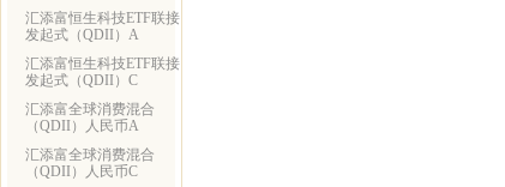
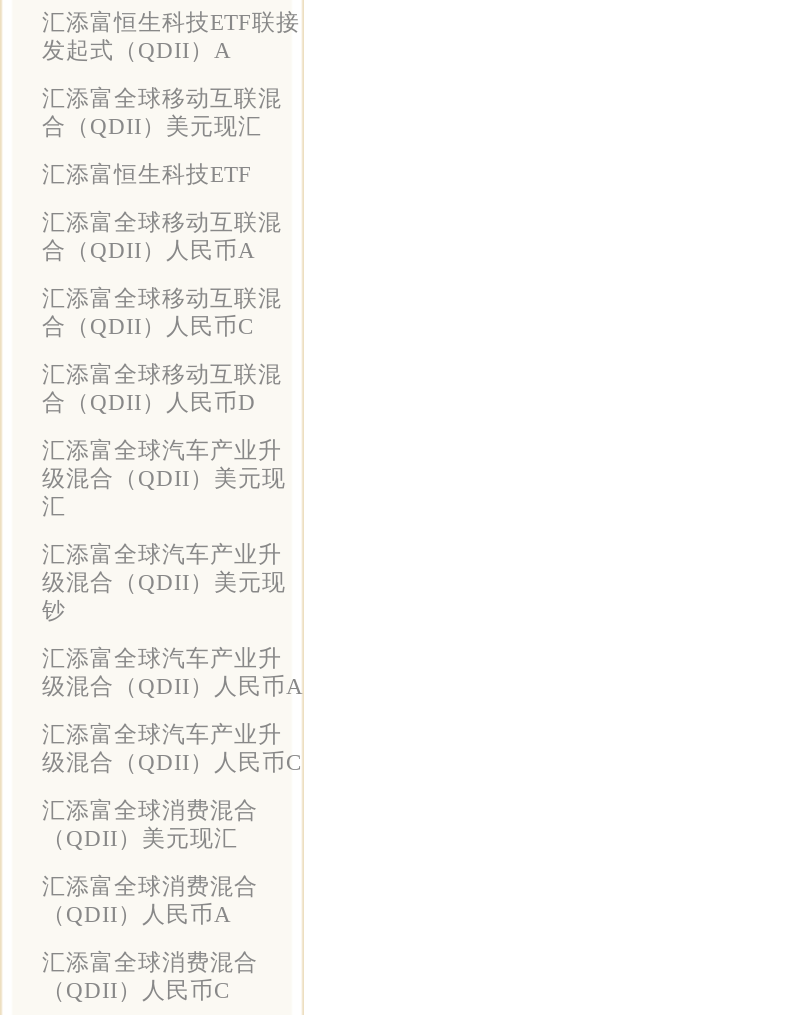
- 汇添富恒生科技ETF联接
- 发起式（QDII）C
+ 汇添富全球移动互联混
+ 合（QDII）美元现汇
+ 汇添富恒生科技ETF
+ 汇添富全球移动互联混
+ 合（QDII）人民币A
+ 汇添富全球移动互联混
+ 合（QDII）人民币C
+ 汇添富全球移动互联混
+ 合（QDII）人民币D
+ 汇添富全球汽车产业升
+ 级混合（QDII）美元现
+ 汇
+ 汇添富全球汽车产业升
+ 级混合（QDII）美元现
+ 钞
+ 汇添富全球汽车产业升
+ 级混合（QDII）人民币A
+ 汇添富全球汽车产业升
+ 级混合（QDII）人民币C
+ 汇添富全球消费混合
+ （QDII）美元现汇
